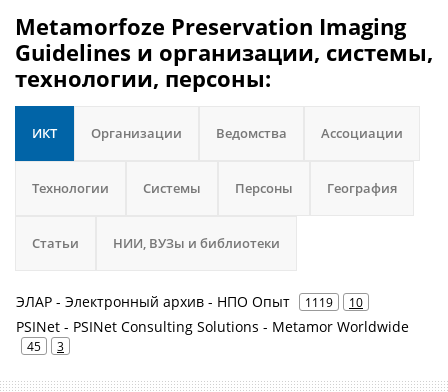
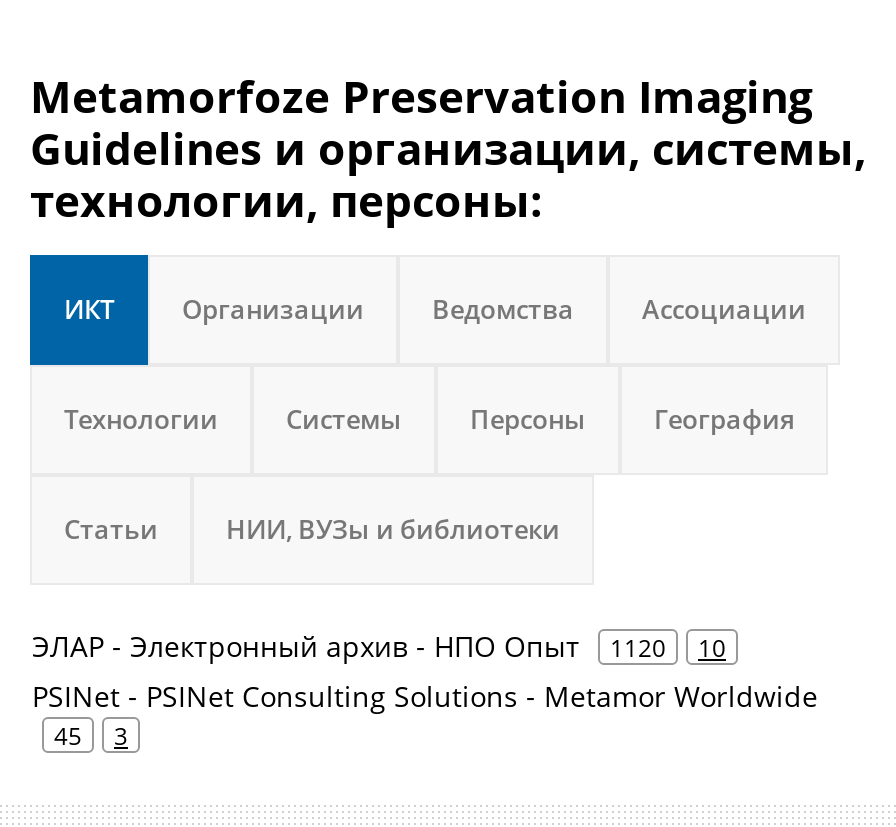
- ЭЛАР - Электронный архив - НПО Опыт 1119 10
+ ЭЛАР - Электронный архив - НПО Опыт 1120 10
